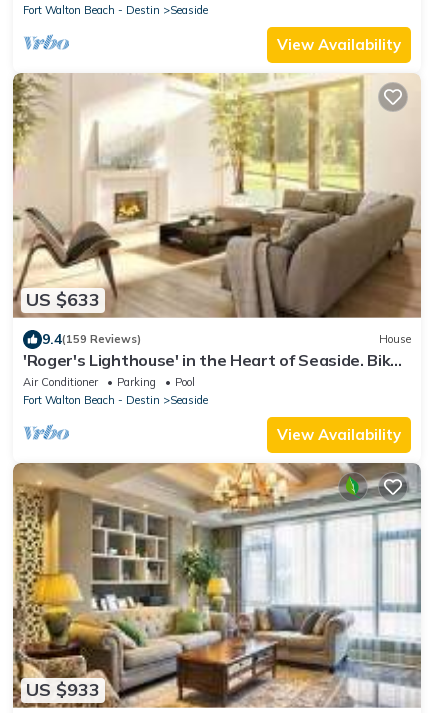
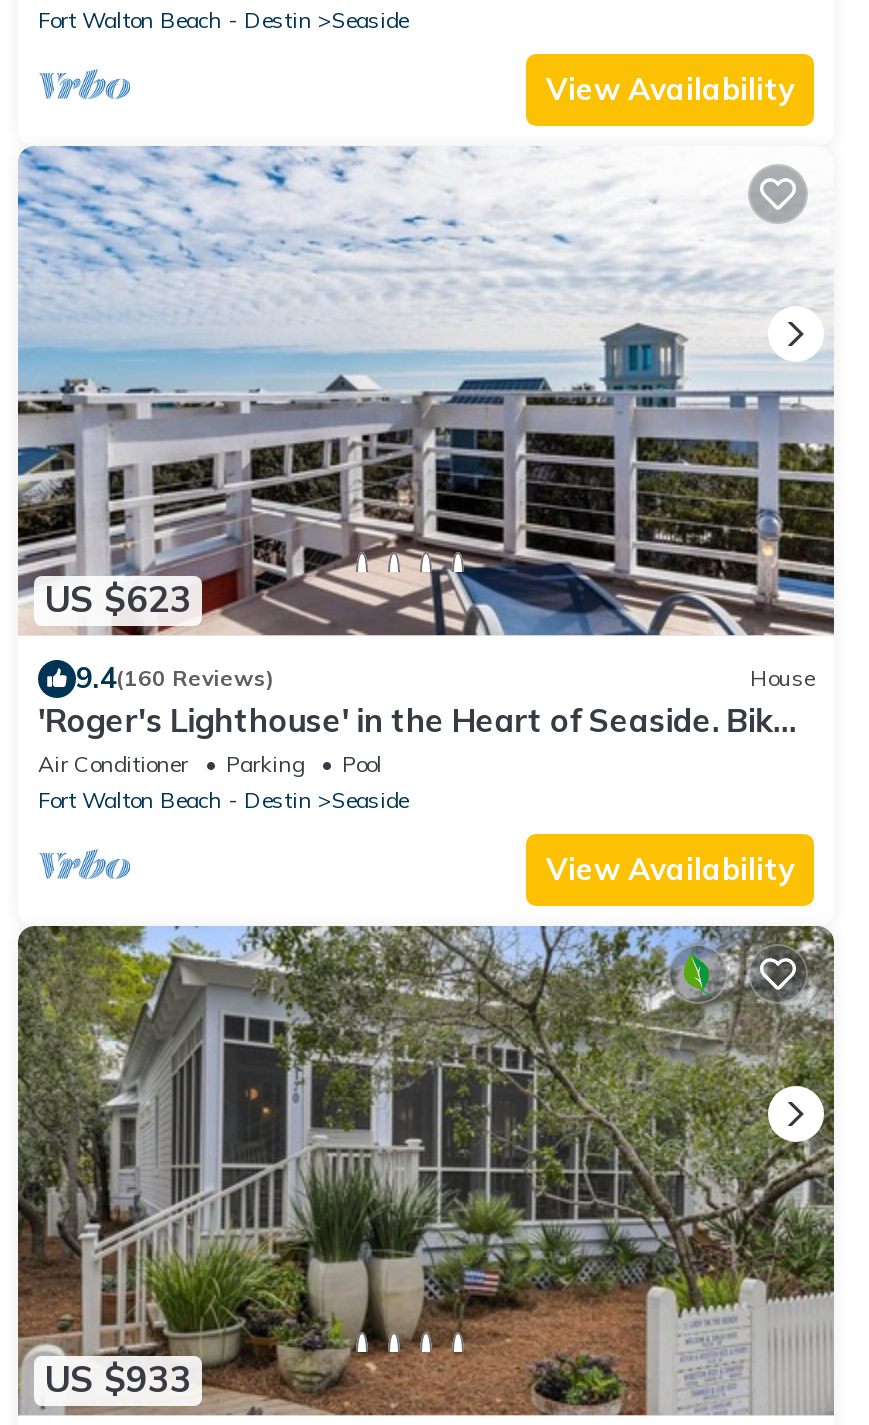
- [image]
- US $633
+ [image]
+ US $623

- 9.4(159 Reviews)
+ 9.4(160 Reviews)

- [image]
+ [image]
